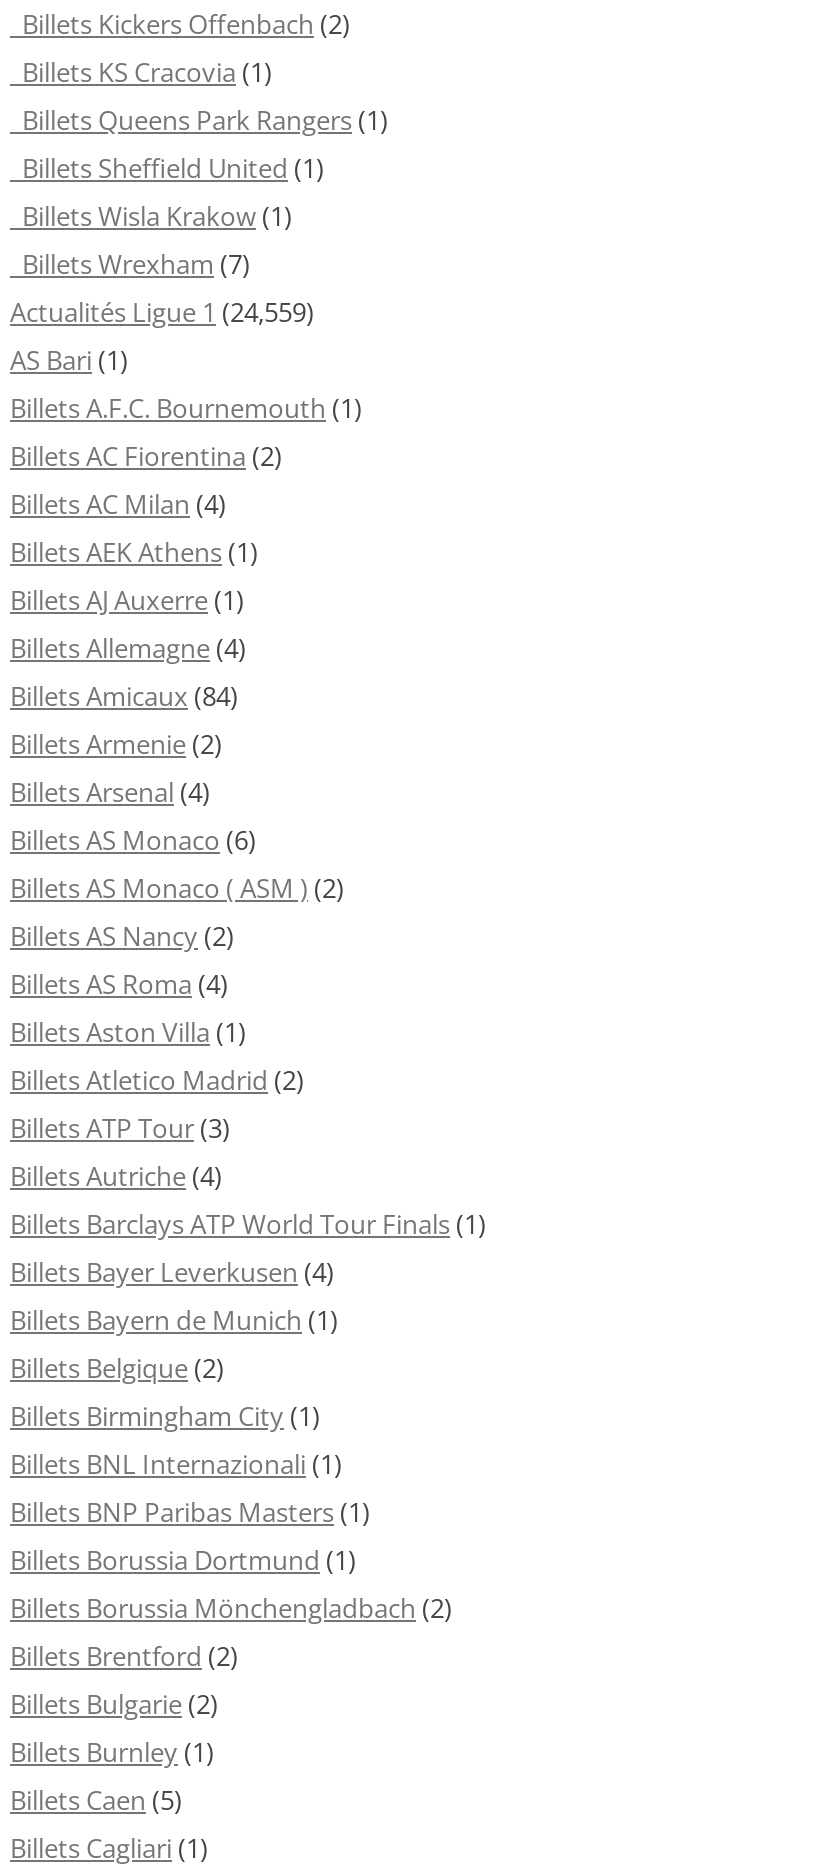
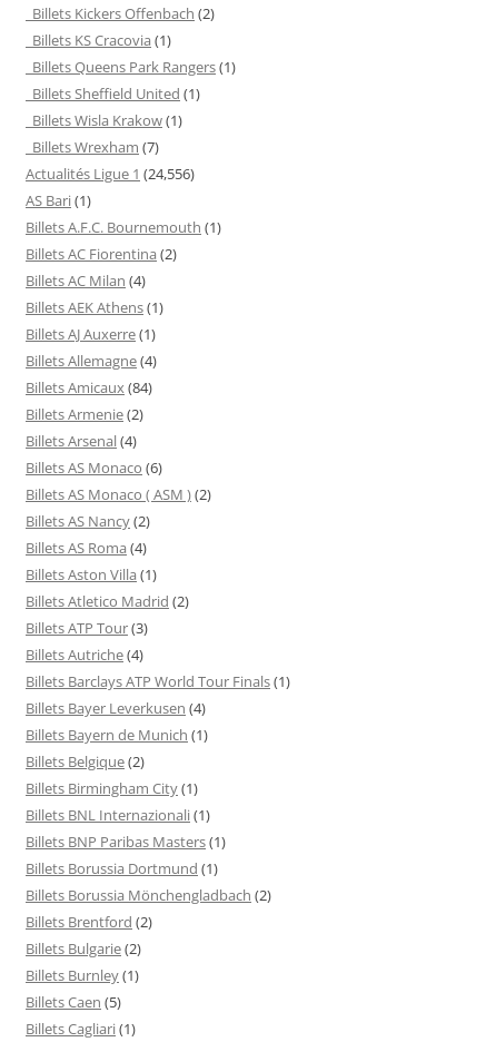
- Actualités Ligue 1 (24,559)
+ Actualités Ligue 1 (24,556)
